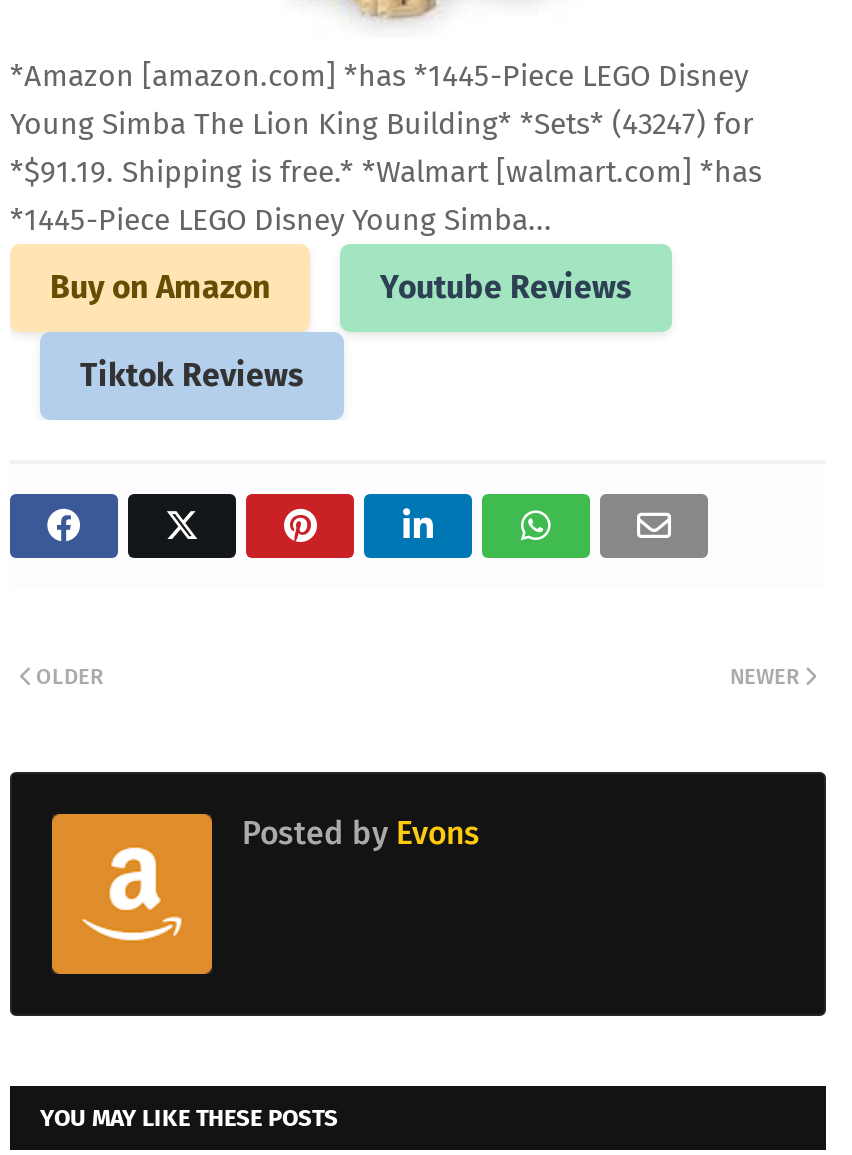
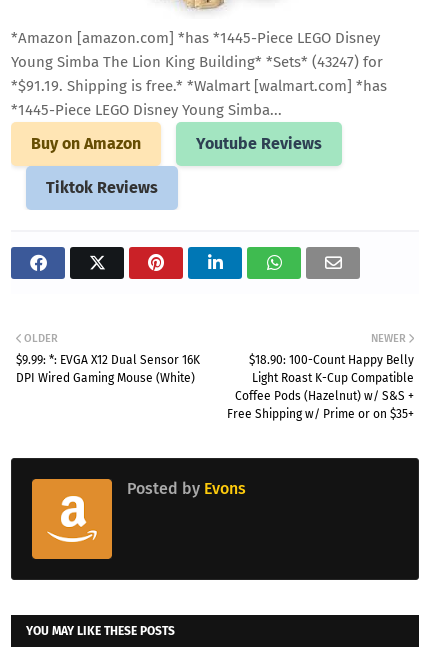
+ $9.99: *: EVGA X12 Dual Sensor 16K
+ DPI Wired Gaming Mouse (White)

+ $18.90: 100-Count Happy Belly
+ Light Roast K-Cup Compatible
+ Coffee Pods (Hazelnut) w/ S&S +
+ Free Shipping w/ Prime or on $35+
